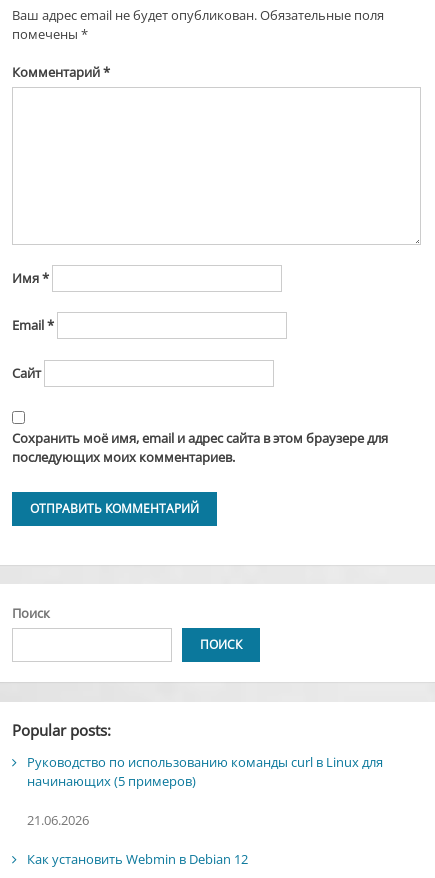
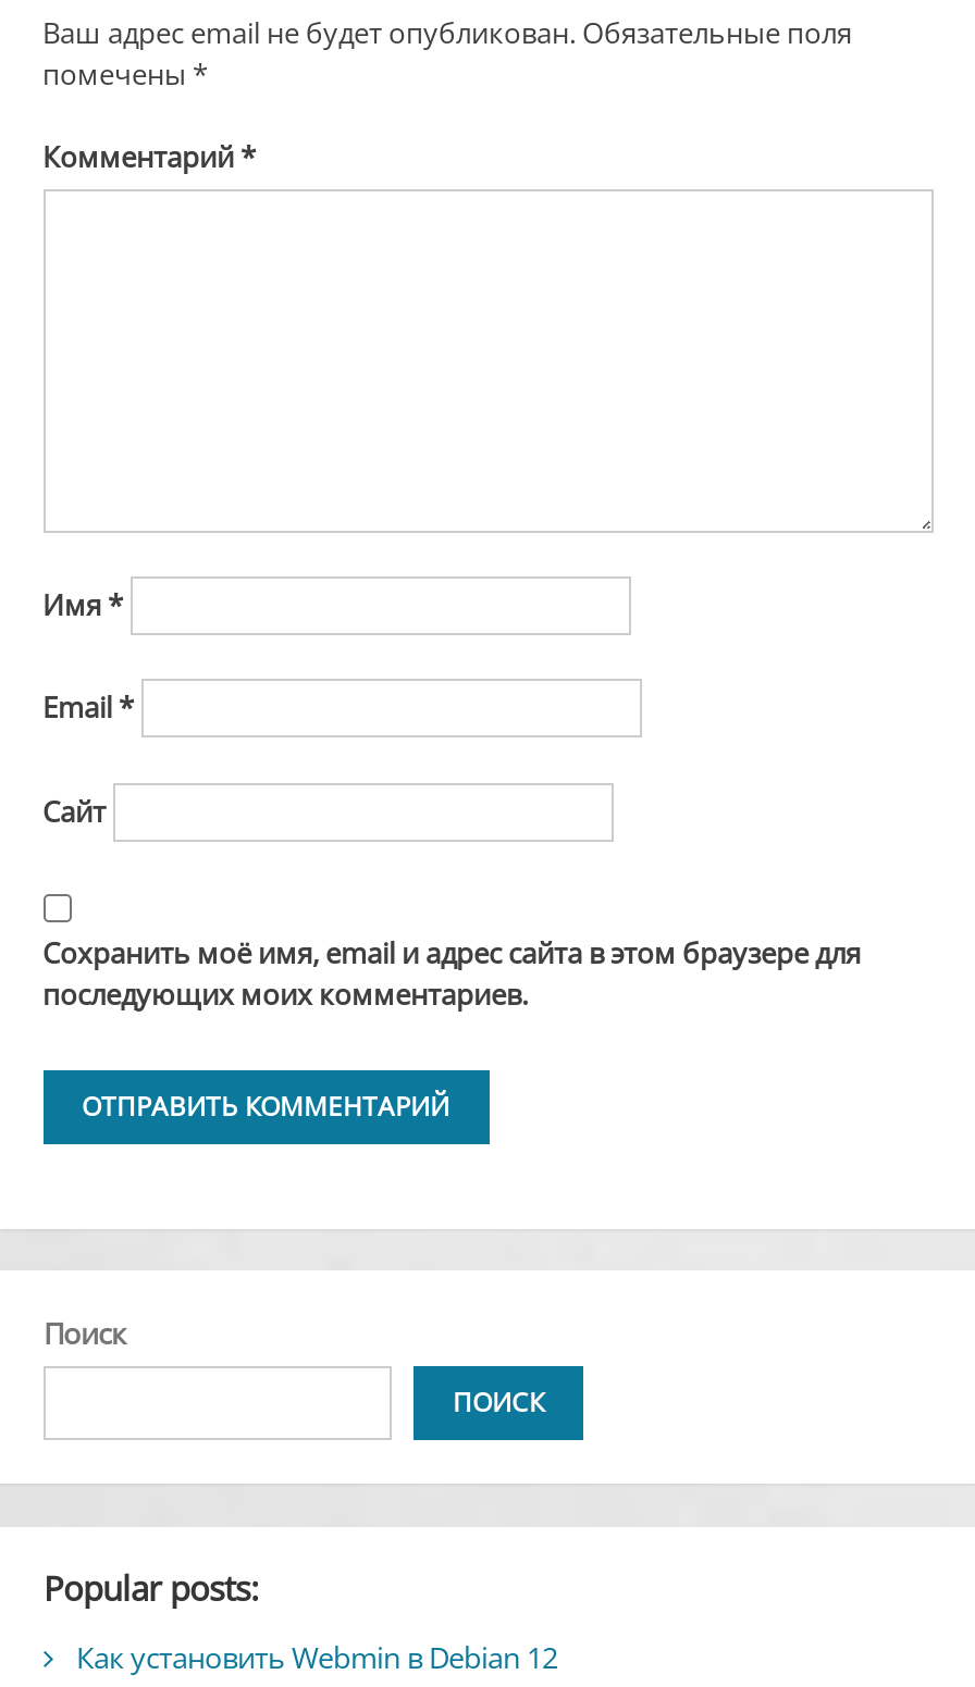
- Руководство по использованию команды curl в Linux для
- начинающих (5 примеров)
- 21.06.2026
